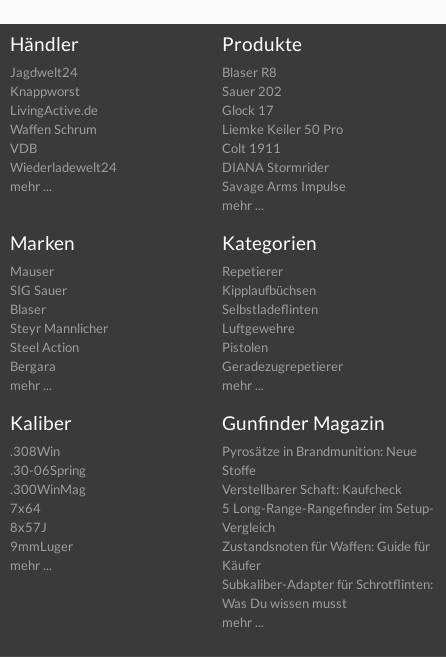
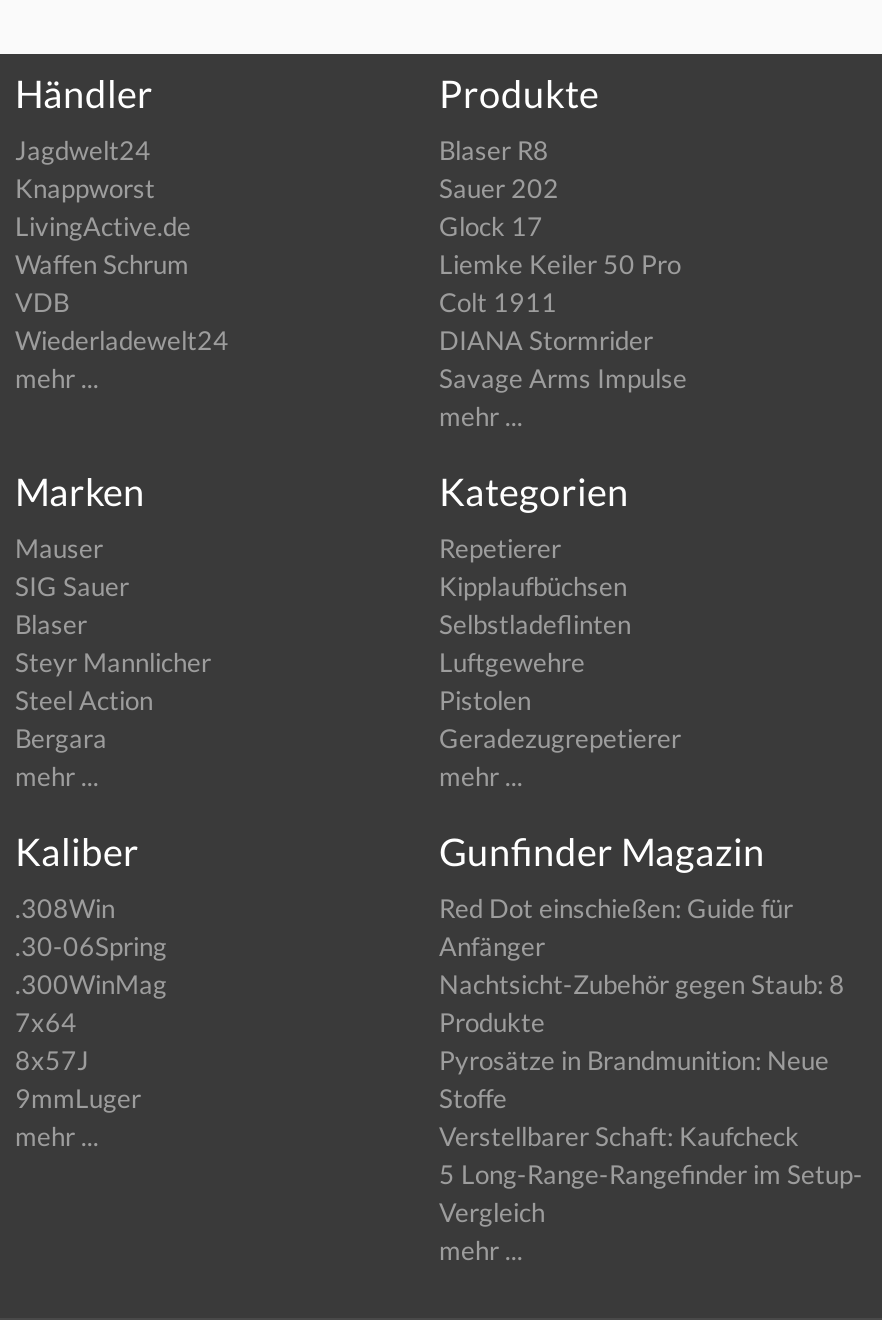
moved down: Pyrosätze in Brandmunition: Neue | Stoffe | Verstellbarer Schaft: Kaufcheck | 5 Long-Range-Rangefinder im Setup- | Vergleich

+ Red Dot einschießen: Guide für
+ Anfänger
+ Nachtsicht-Zubehör gegen Staub: 8
+ Produkte

- Zustandsnoten für Waffen: Guide für
- Käufer
- Subkaliber-Adapter für Schrotflinten:
- Was Du wissen musst
